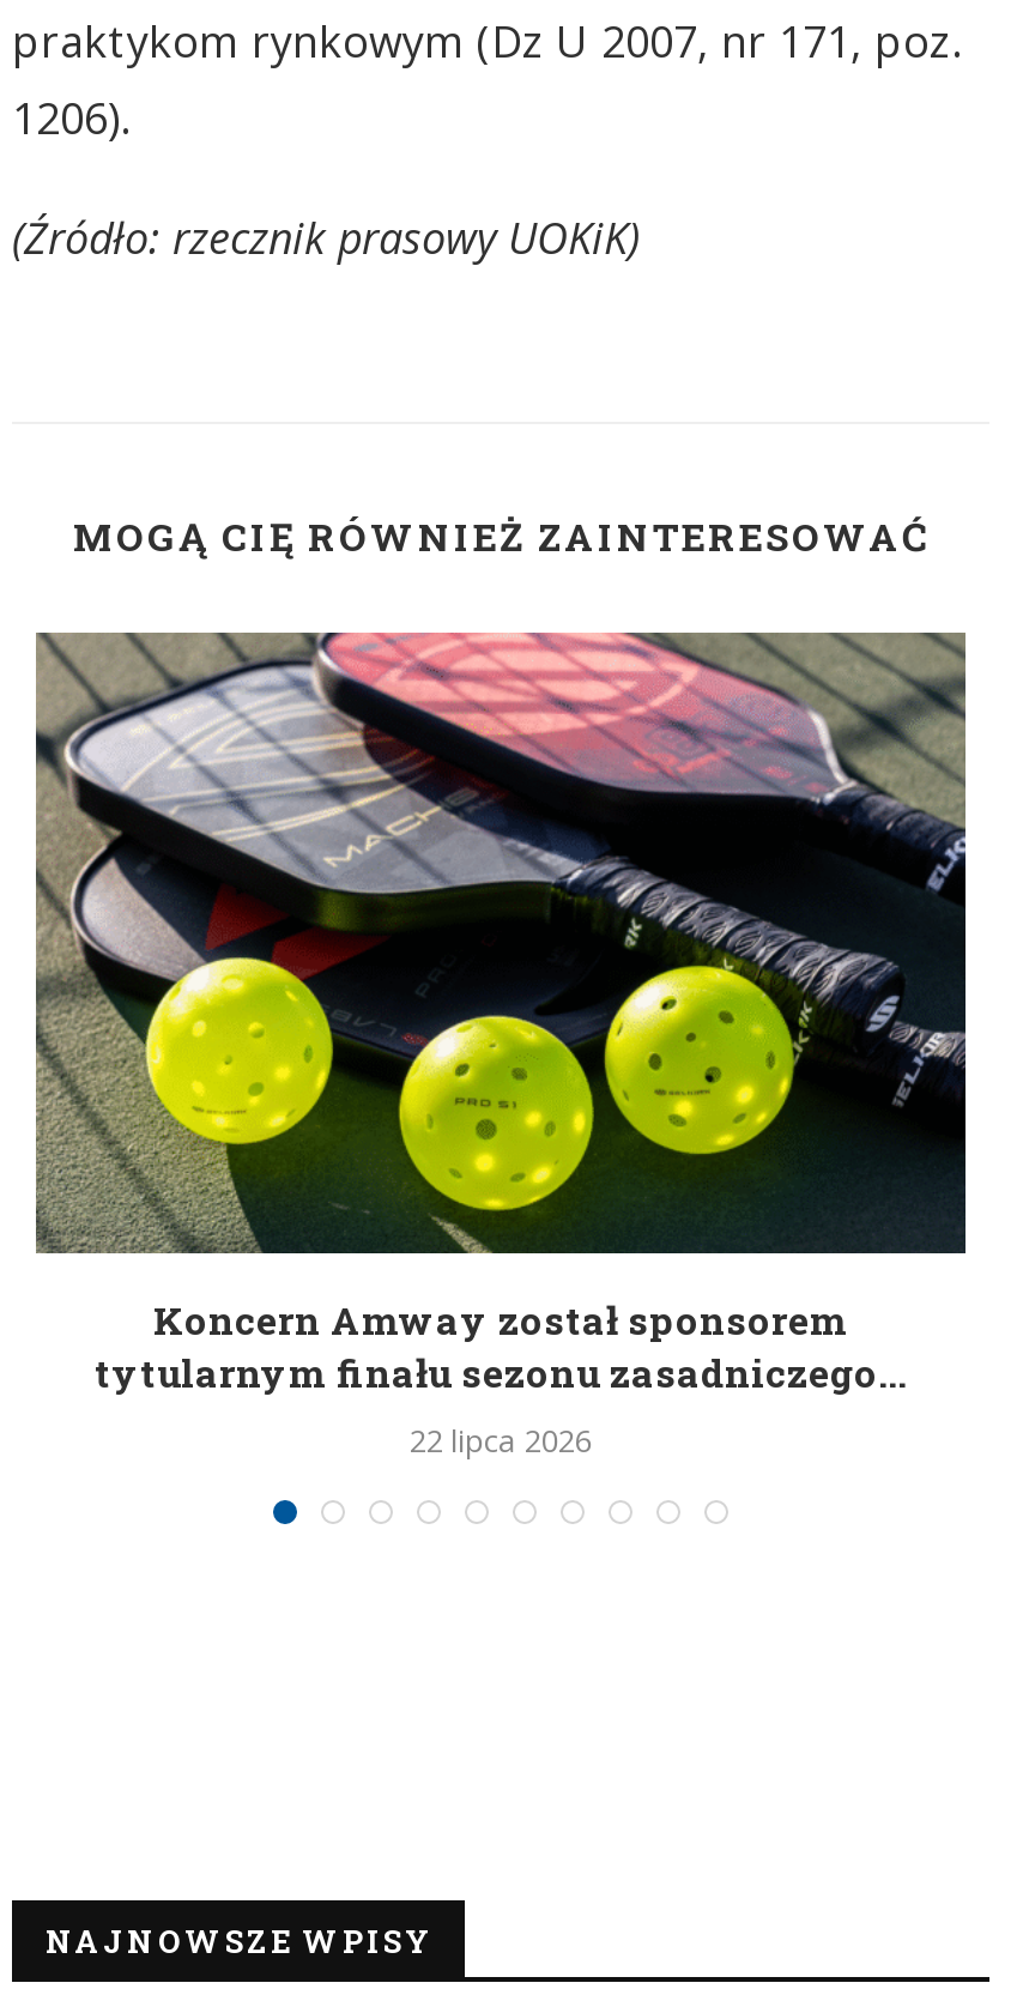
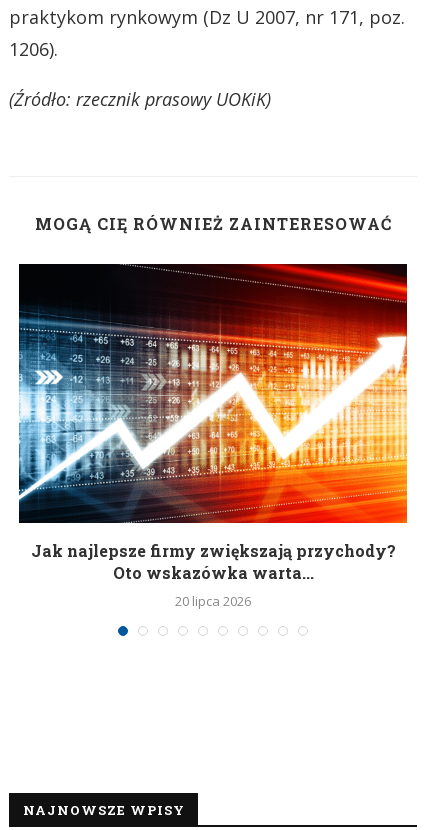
- [image]
- Koncern Amway został sponsorem
- tytularnym finału sezonu zasadniczego...
- 22 lipca 2026
+ [image]
+ Jak najlepsze firmy zwiększają przychody?
+ Oto wskazówka warta...
+ 20 lipca 2026
